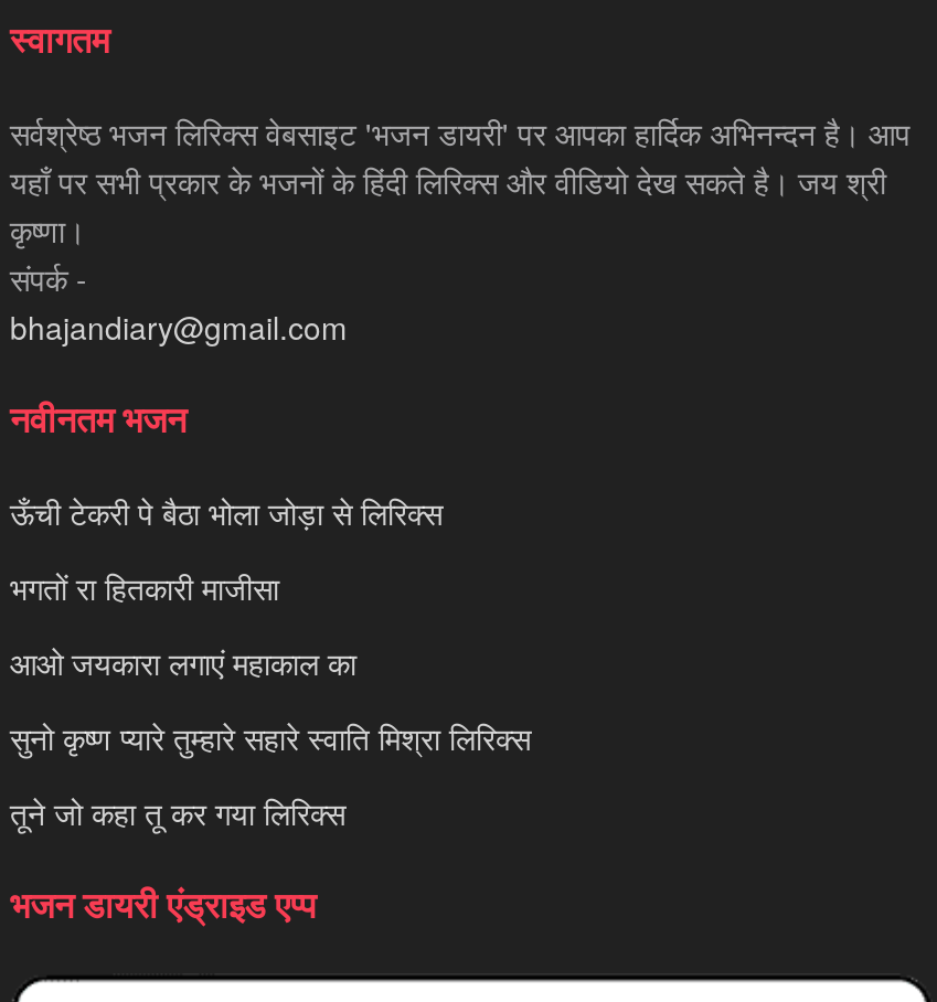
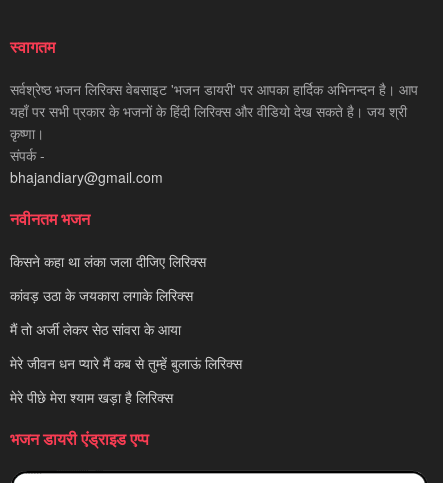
- ऊँची टेकरी पे बैठा भोला जोड़ा से लिरिक्स
+ किसने कहा था लंका जला दीजिए लिरिक्स

- भगतों रा हितकारी माजीसा
+ कांवड़ उठा के जयकारा लगाके लिरिक्स

- आओ जयकारा लगाएं महाकाल का
+ मैं तो अर्जी लेकर सेठ सांवरा के आया

- सुनो कृष्ण प्यारे तुम्हारे सहारे स्वाति मिश्रा लिरिक्स
+ मेरे जीवन धन प्यारे मैं कब से तुम्हें बुलाऊं लिरिक्स

- तूने जो कहा तू कर गया लिरिक्स
+ मेरे पीछे मेरा श्याम खड़ा है लिरिक्स
